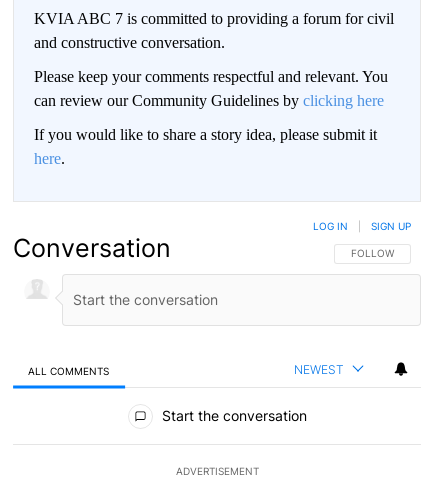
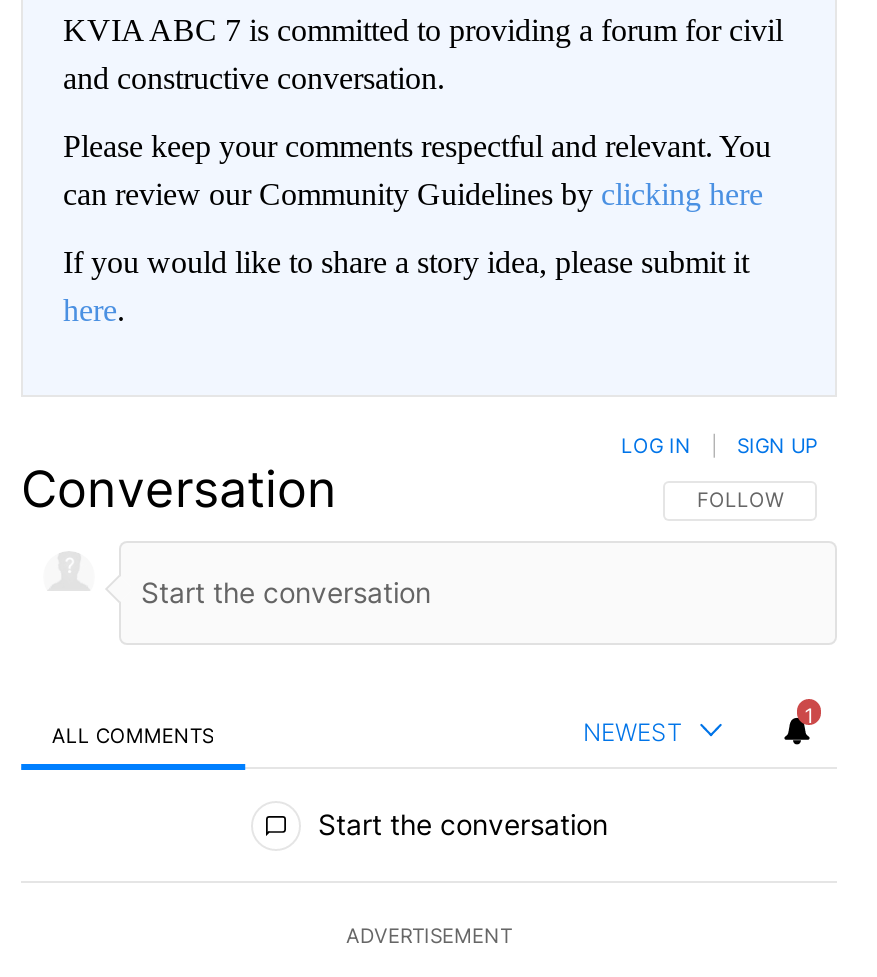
+ 1
